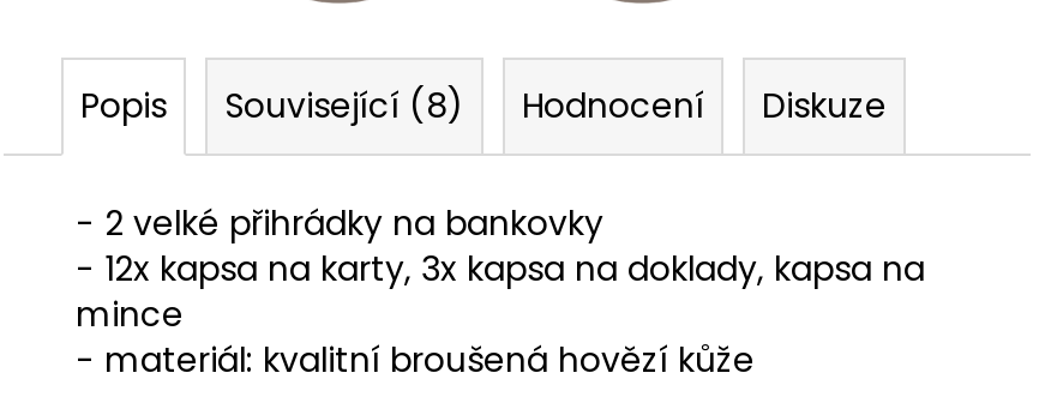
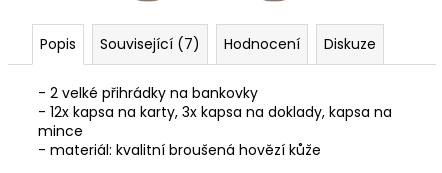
- Popis Související (8) Hodnocení Diskuze
+ Popis Související (7) Hodnocení Diskuze
